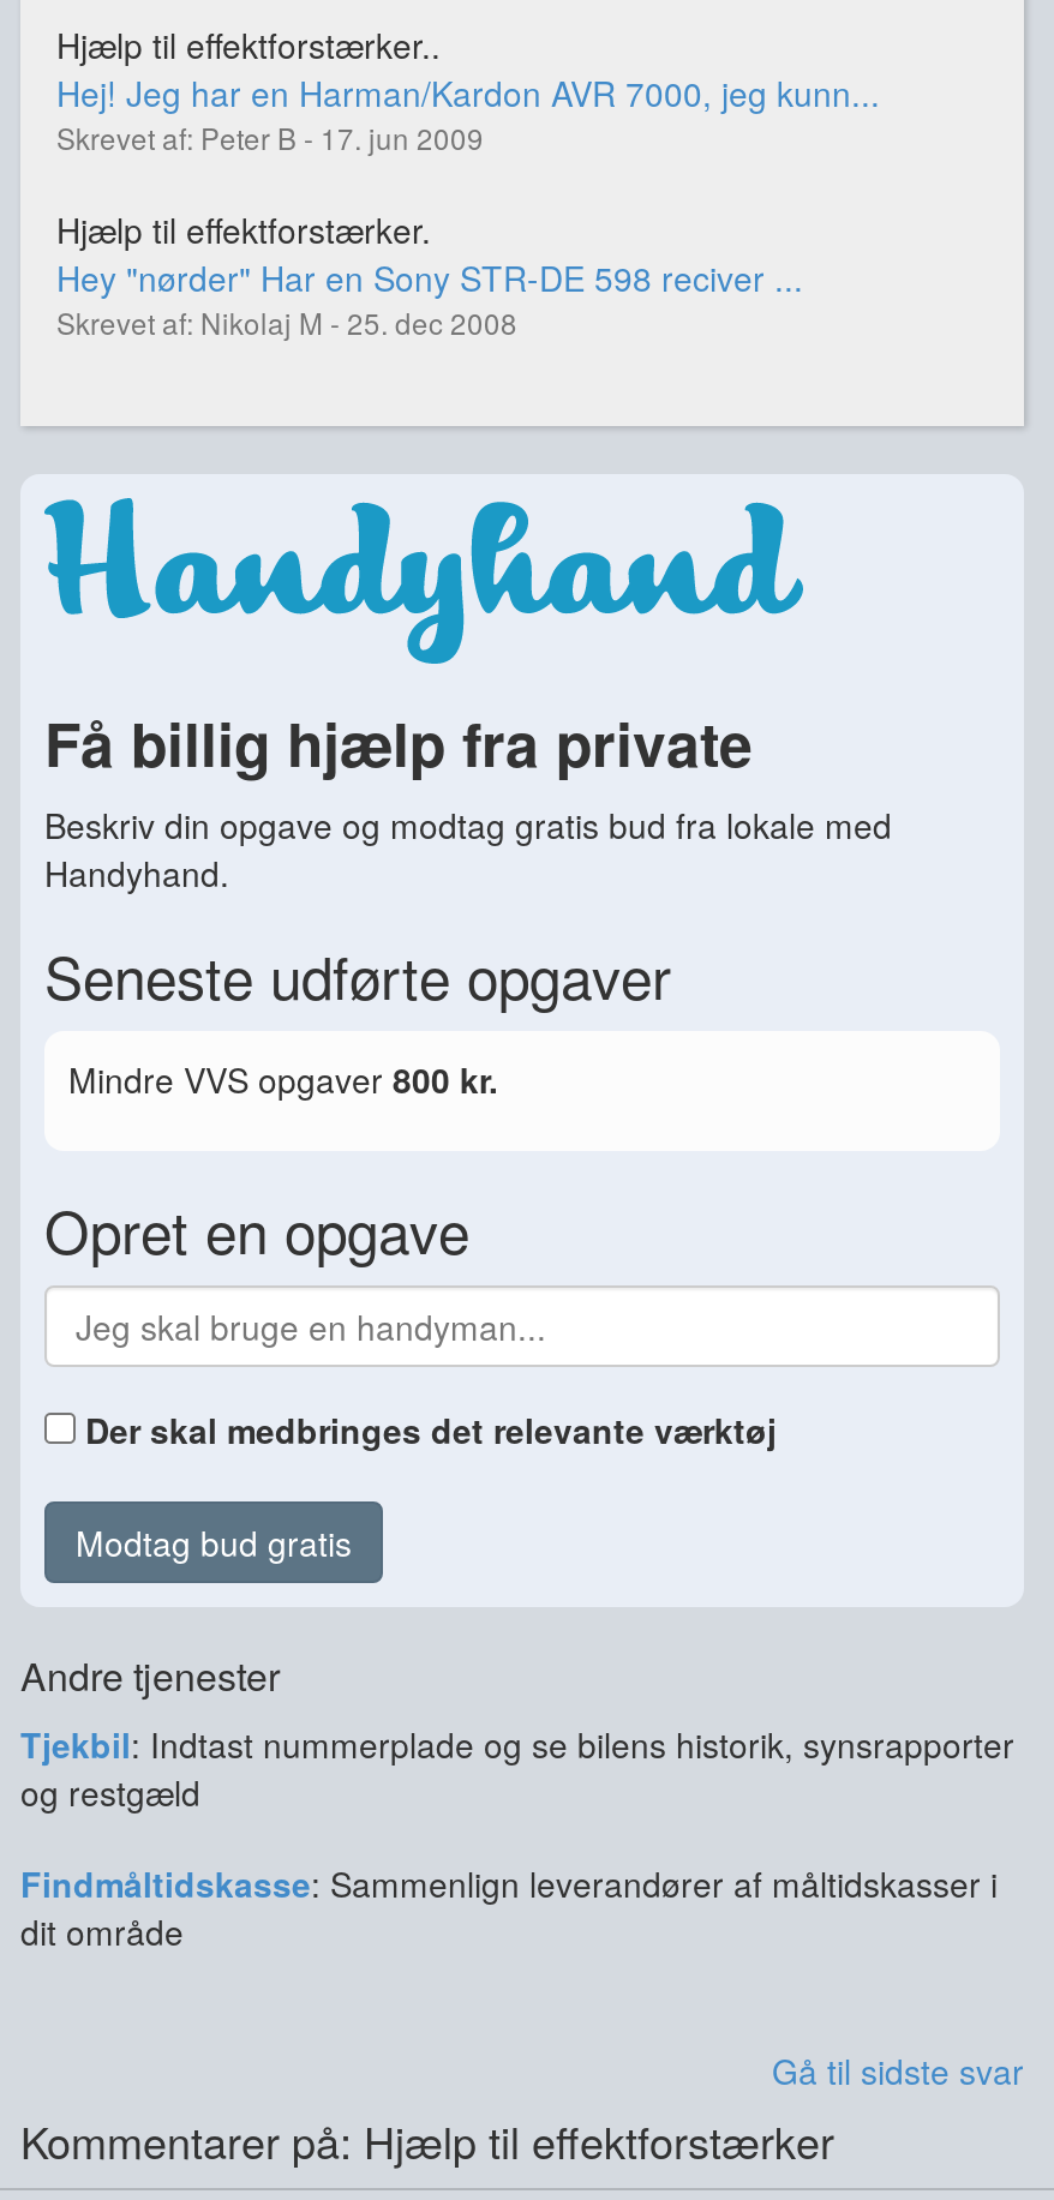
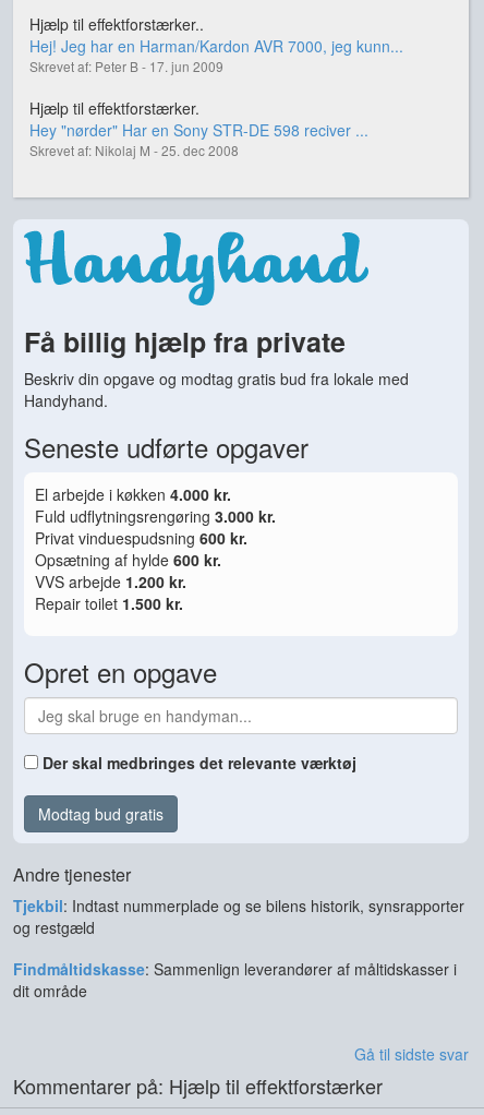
- Mindre VVS opgaver 800 kr.
+ El arbejde i køkken 4.000 kr.
+ Fuld udflytningsrengøring 3.000 kr.
+ Privat vinduespudsning 600 kr.
+ Opsætning af hylde 600 kr.
+ VVS arbejde 1.200 kr.
+ Repair toilet 1.500 kr.
